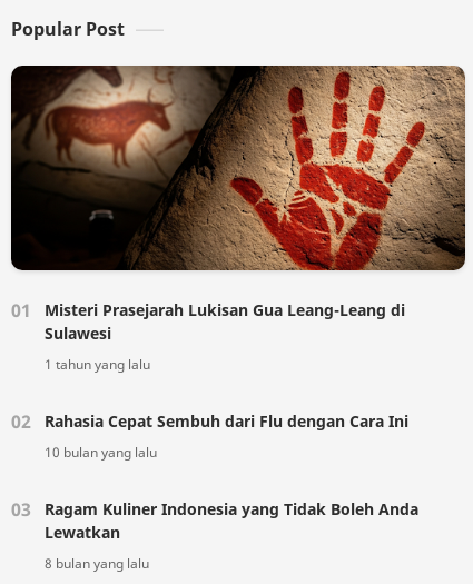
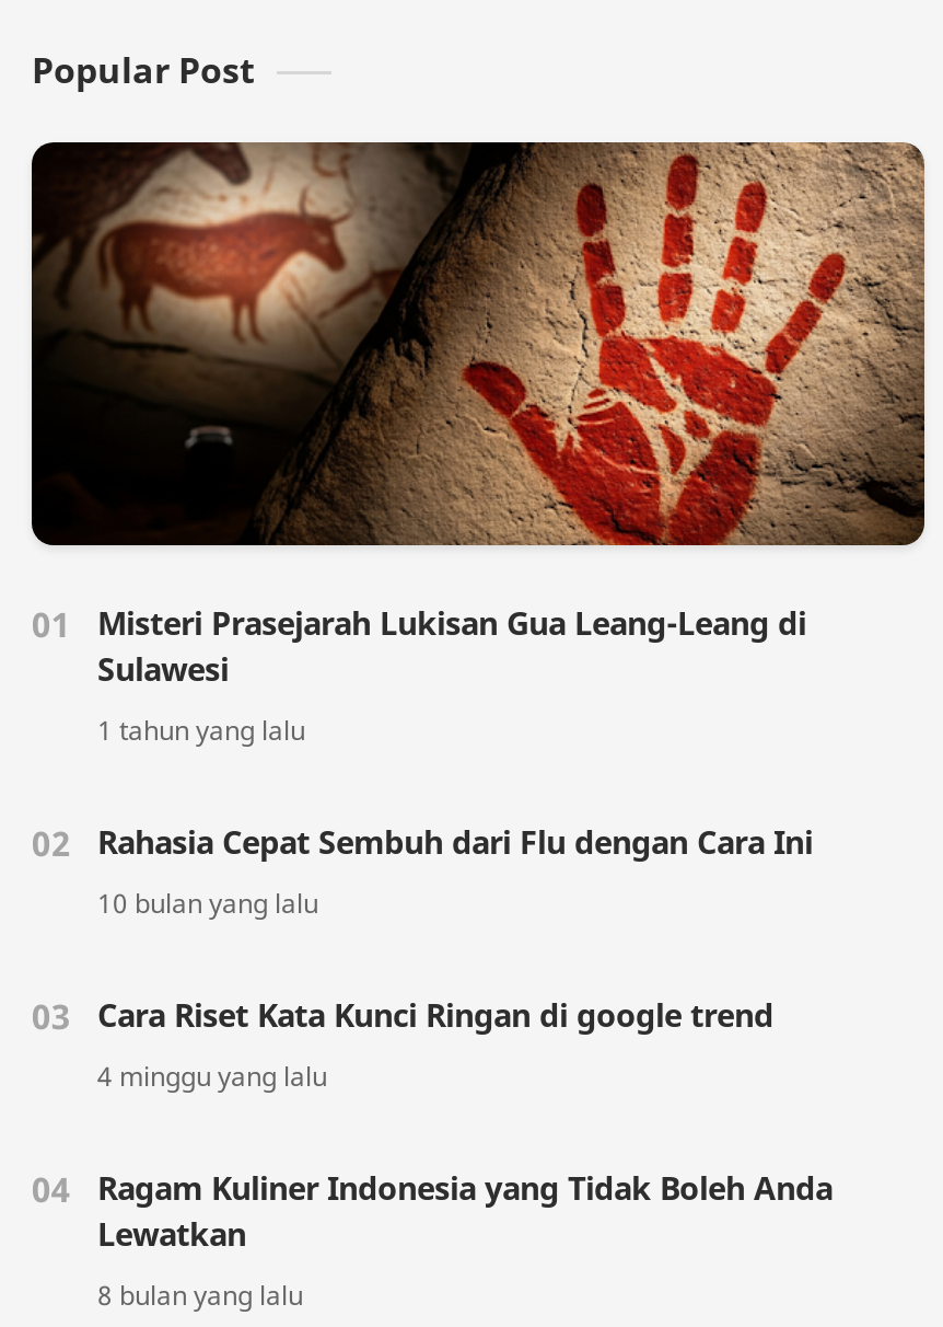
+ Cara Riset Kata Kunci Ringan di google trend
+ 4 minggu yang lalu
